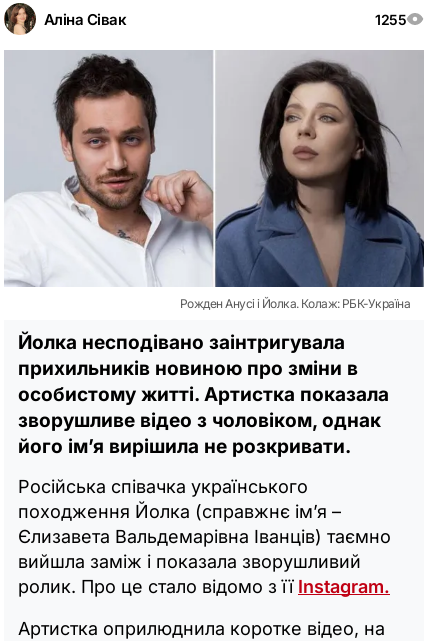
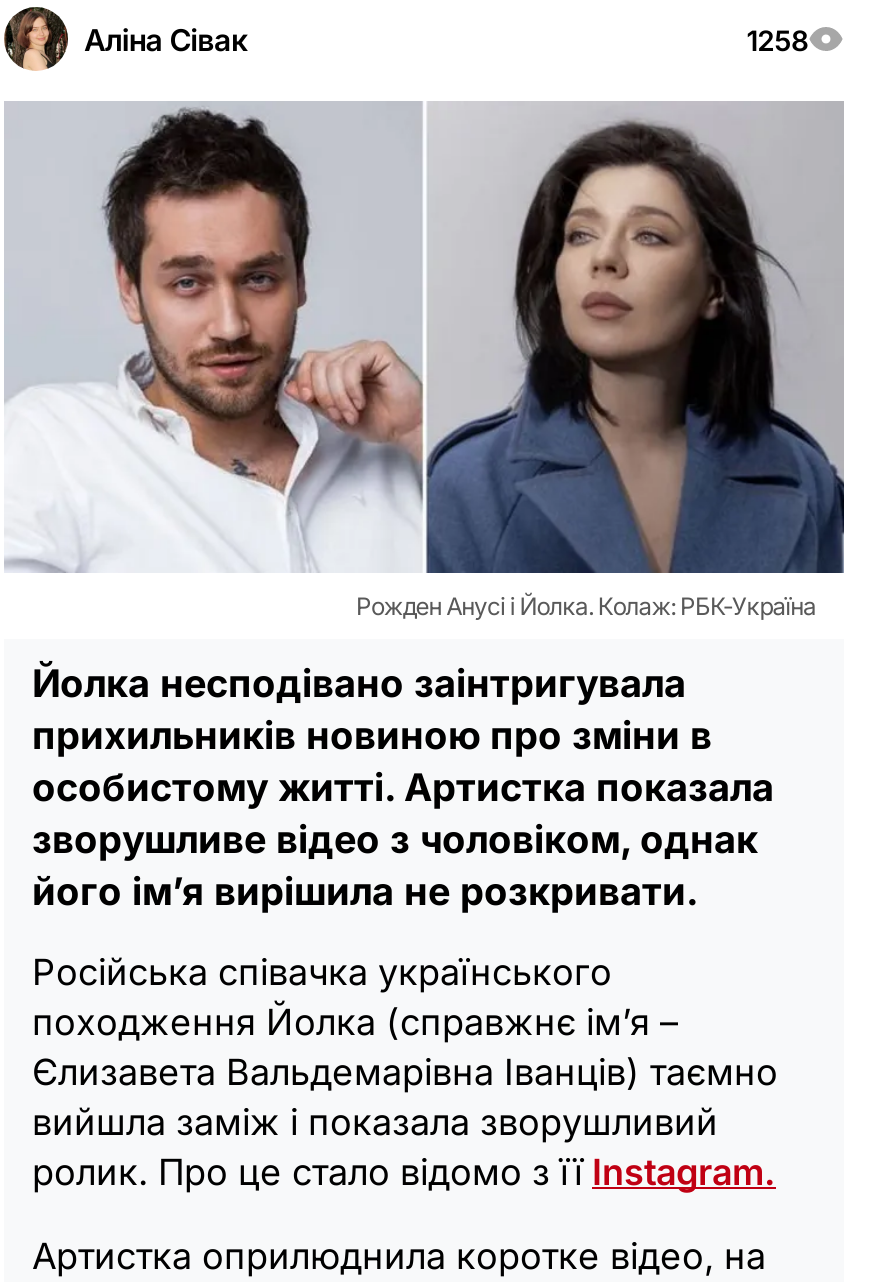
- 1255
+ 1258
